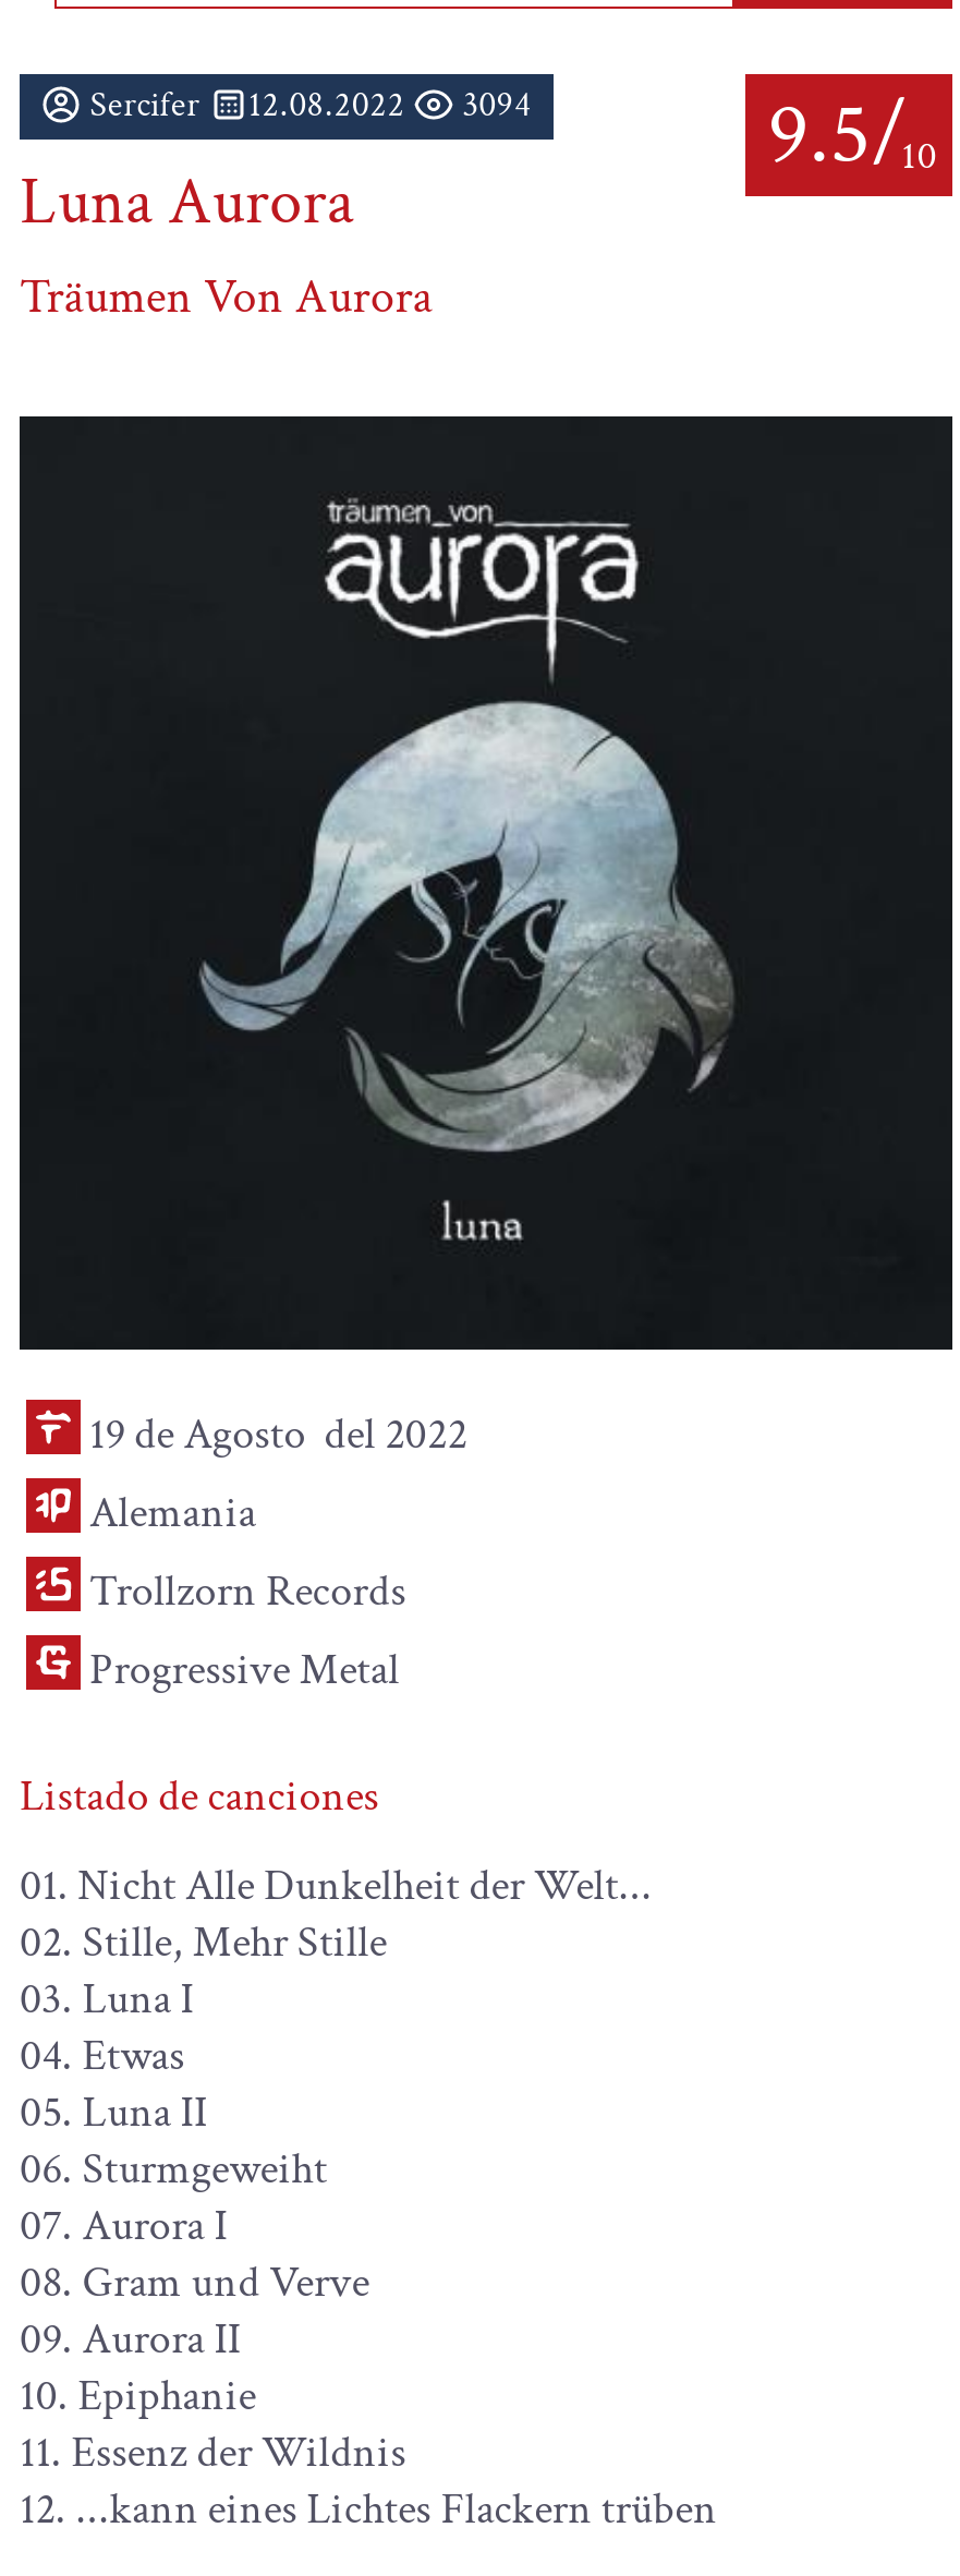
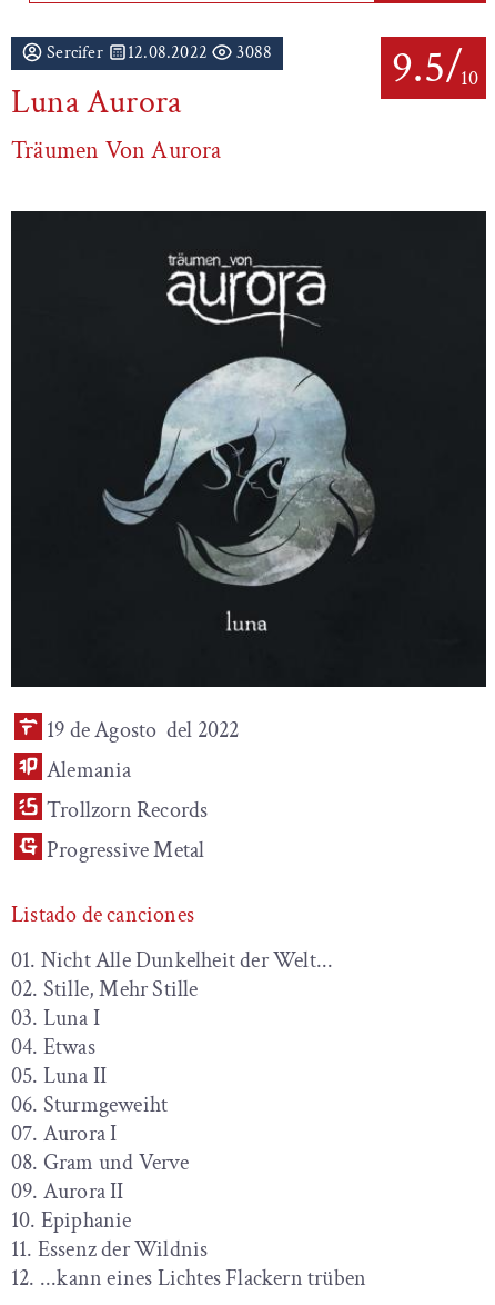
- Sercifer 12.08.2022 3094
+ Sercifer 12.08.2022 3088
